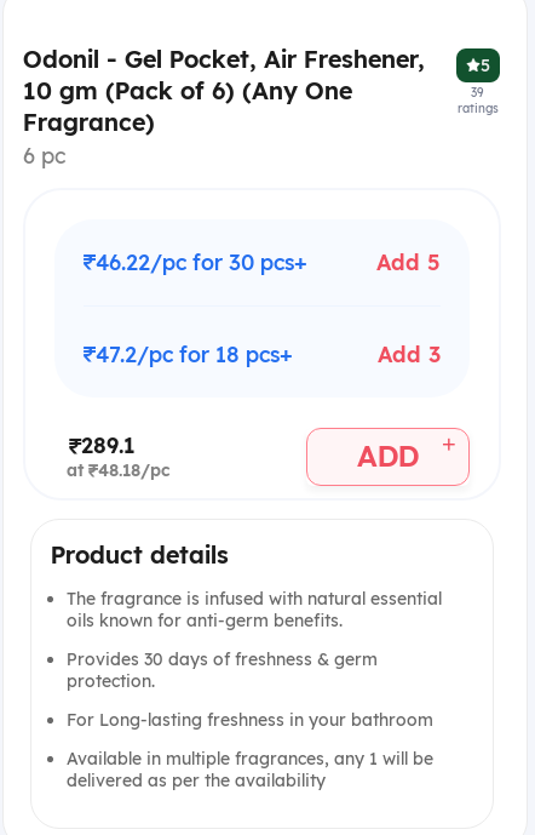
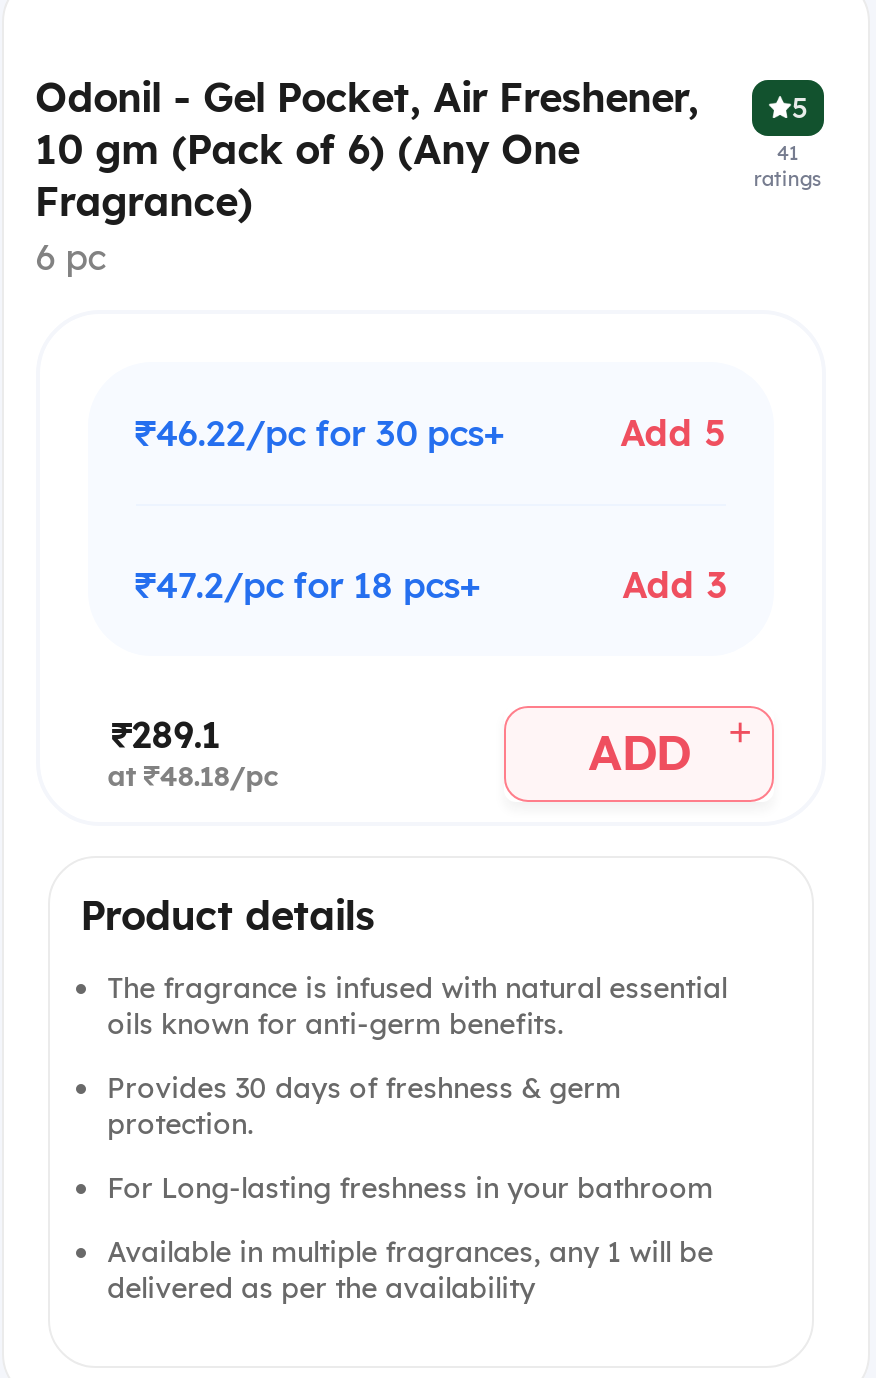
- 39
+ 41
